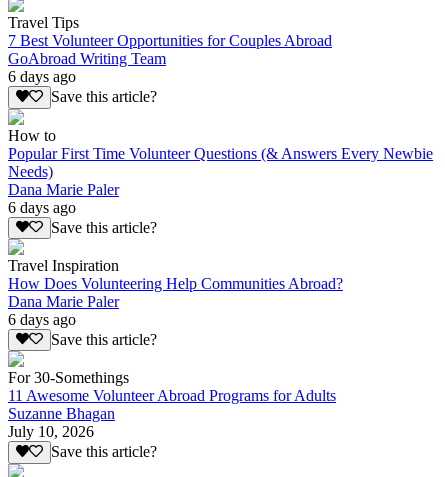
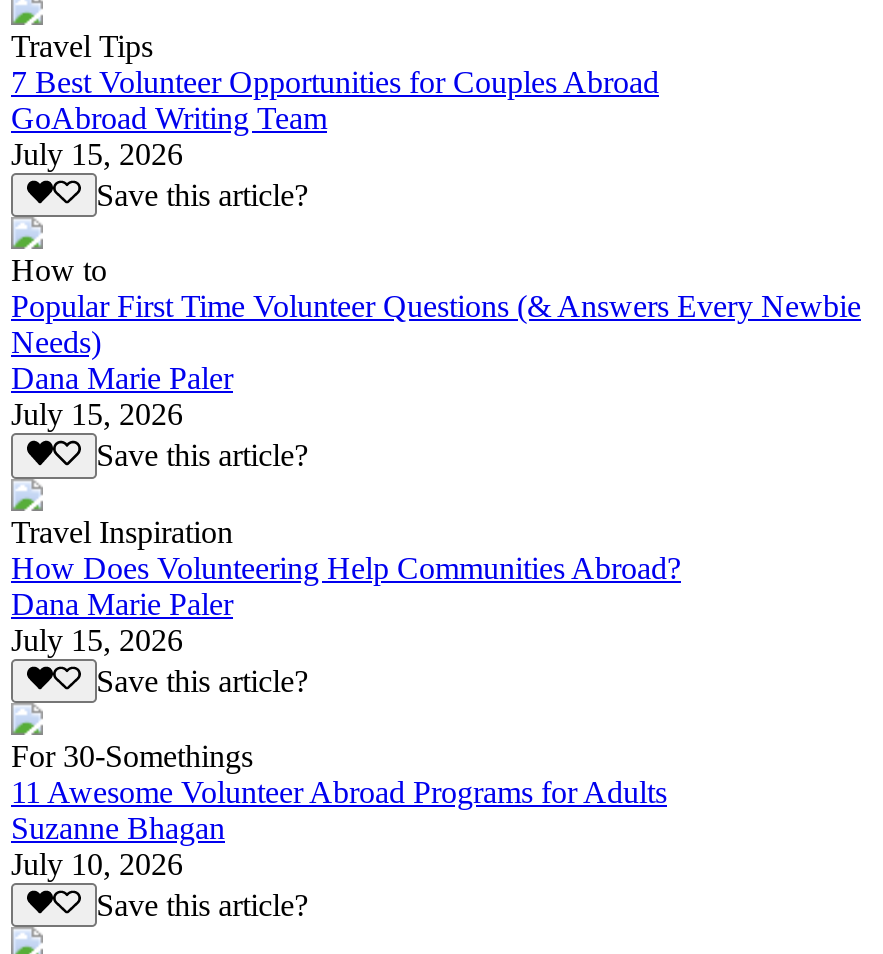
- 6 days ago
+ July 15, 2026

- 6 days ago
+ July 15, 2026

- 6 days ago
+ July 15, 2026
